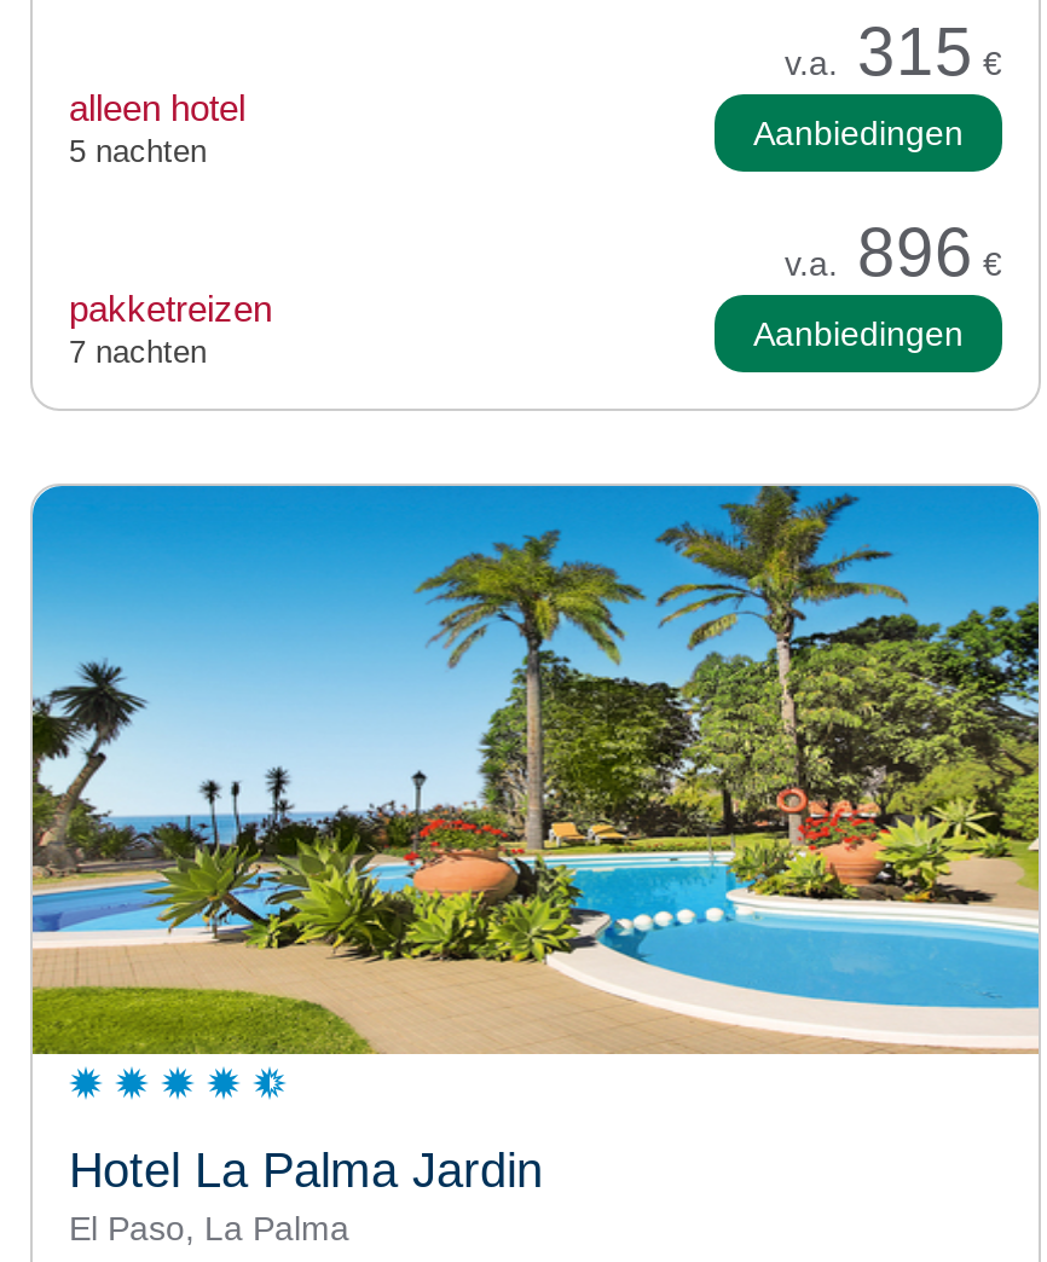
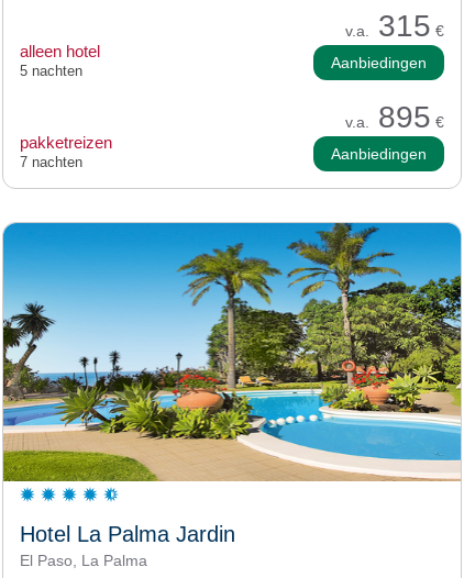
- v.a. 896 €
+ v.a. 895 €
